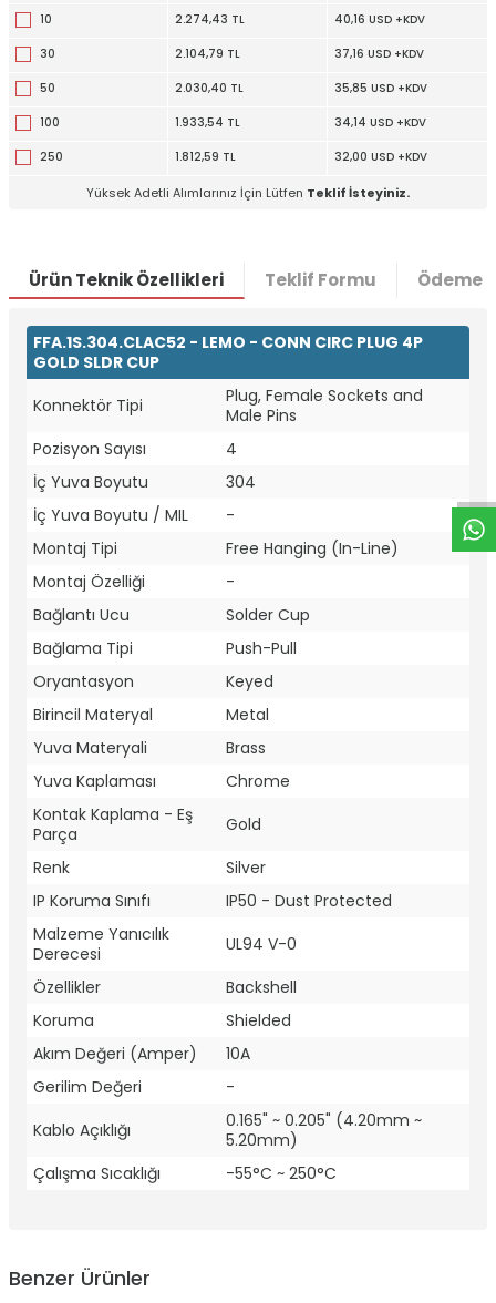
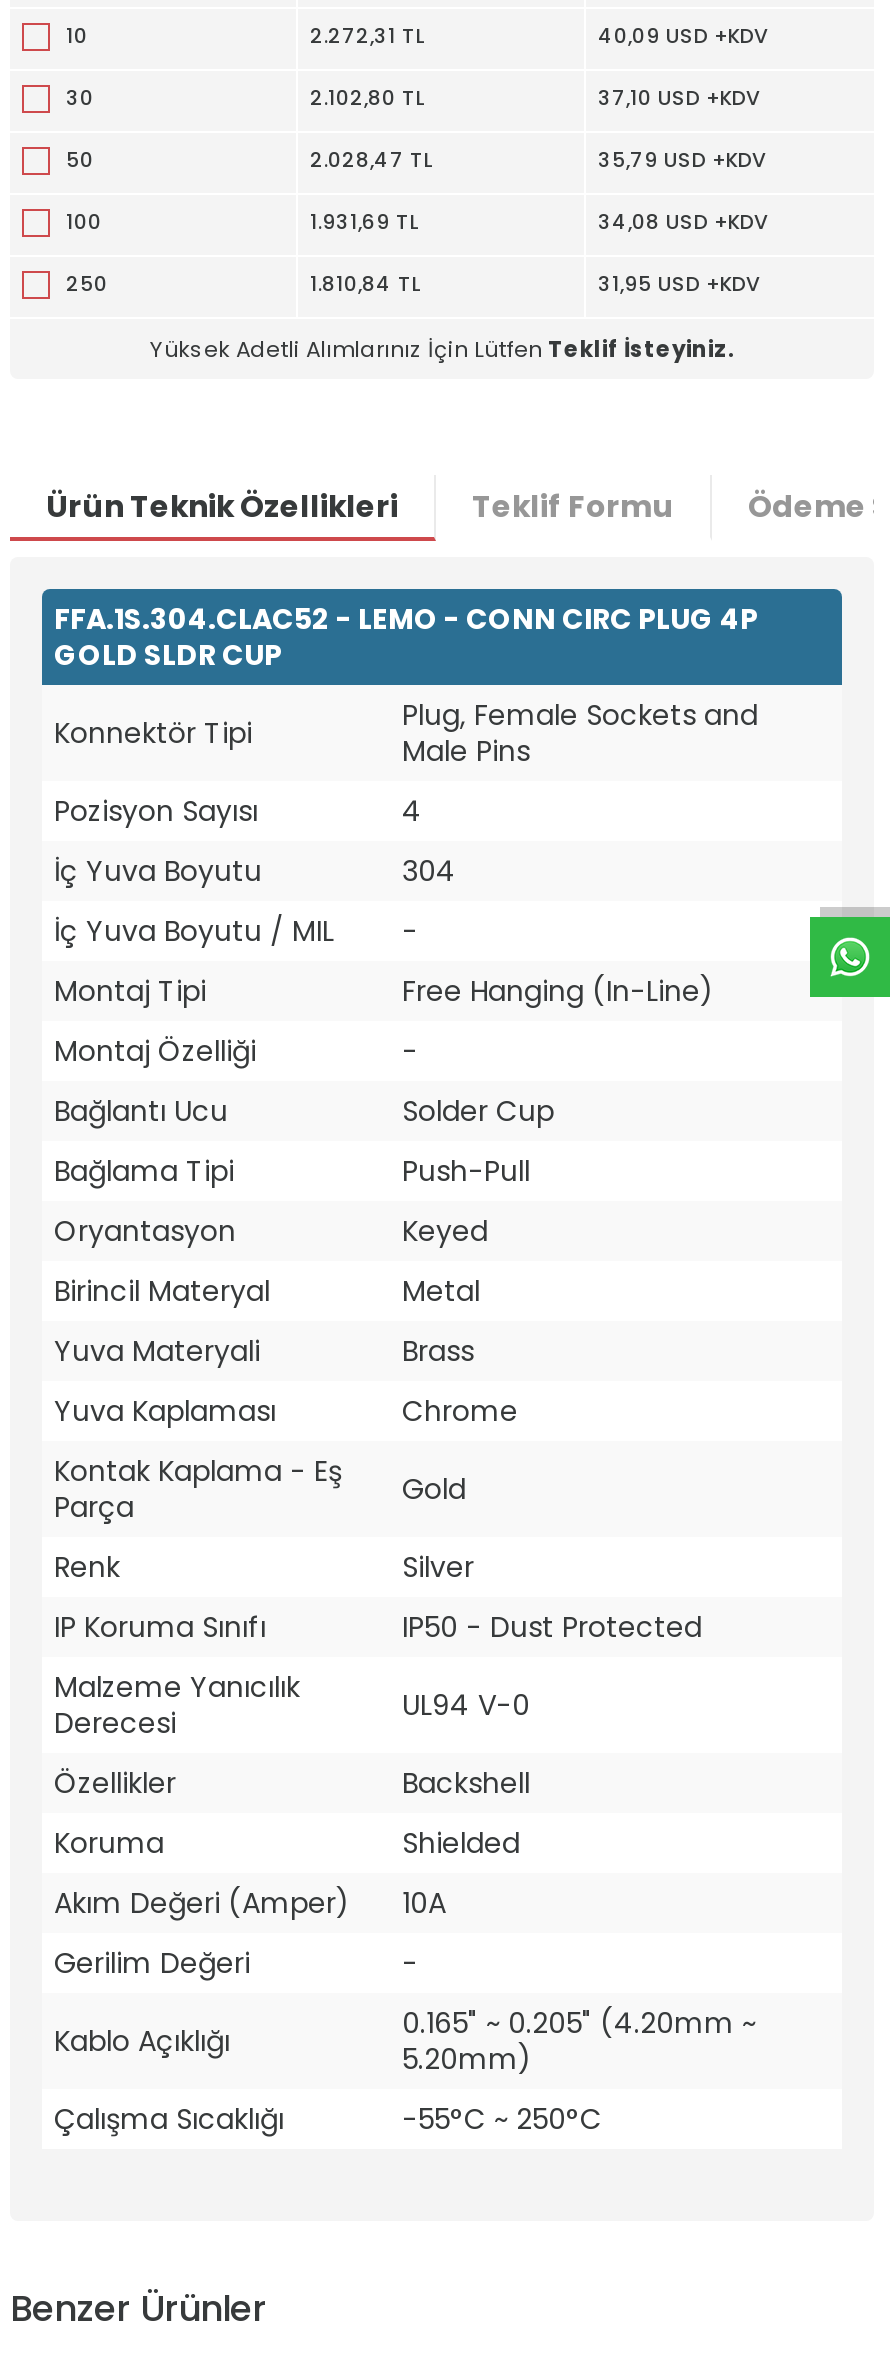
- 2.274,43 TL
+ 2.272,31 TL

- 40,16 USD +KDV
+ 40,09 USD +KDV

- 2.104,79 TL
+ 2.102,80 TL

- 37,16 USD +KDV
+ 37,10 USD +KDV

- 2.030,40 TL
+ 2.028,47 TL

- 35,85 USD +KDV
+ 35,79 USD +KDV

- 1.933,54 TL
+ 1.931,69 TL

- 34,14 USD +KDV
+ 34,08 USD +KDV

- 1.812,59 TL
+ 1.810,84 TL

- 32,00 USD +KDV
+ 31,95 USD +KDV
